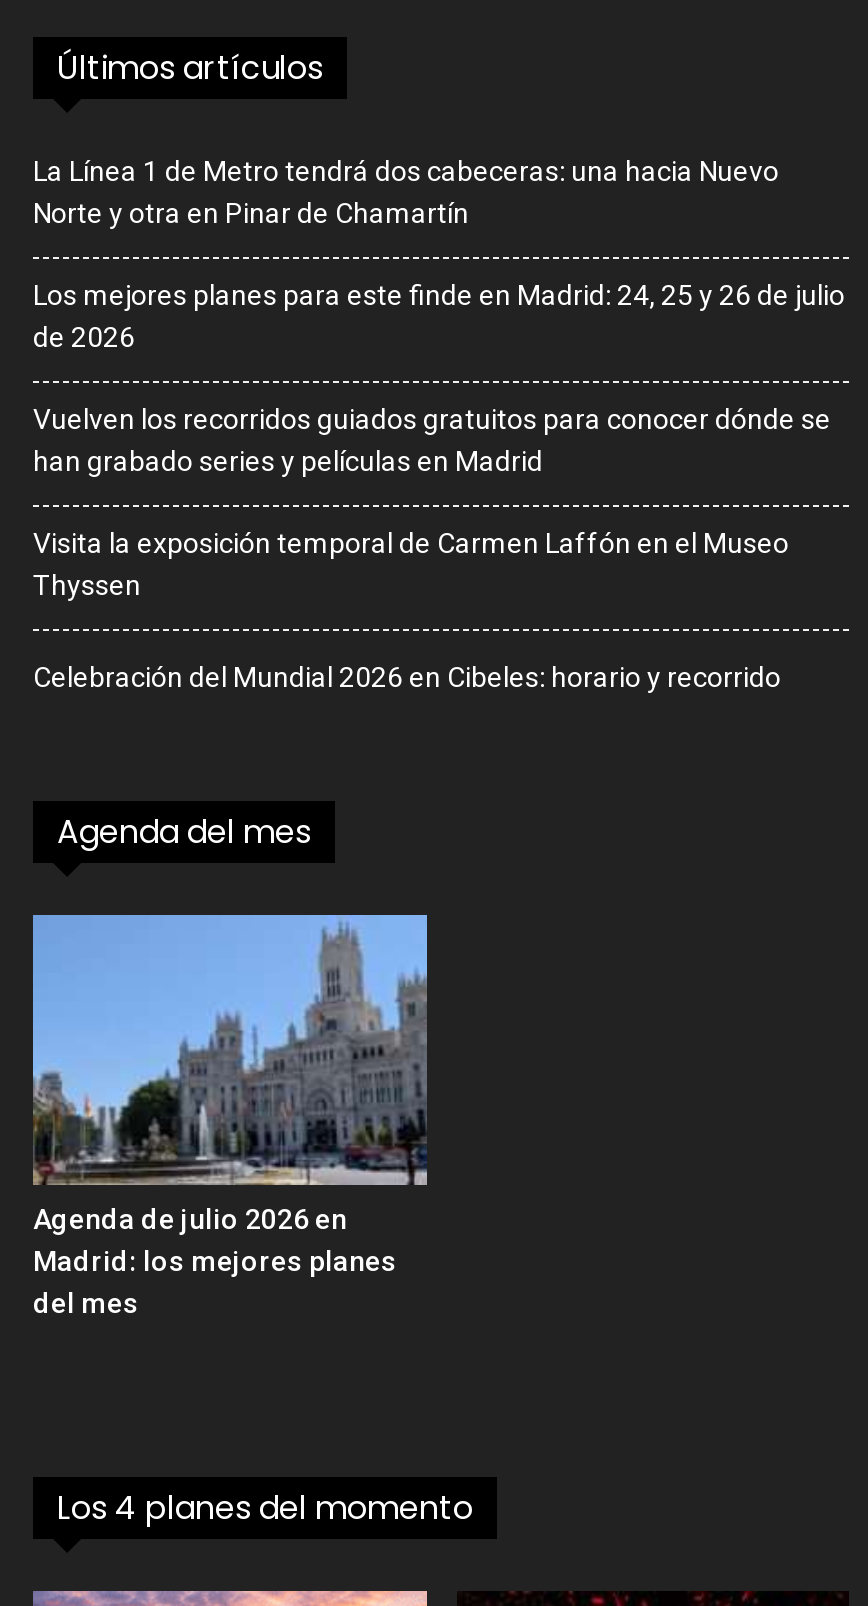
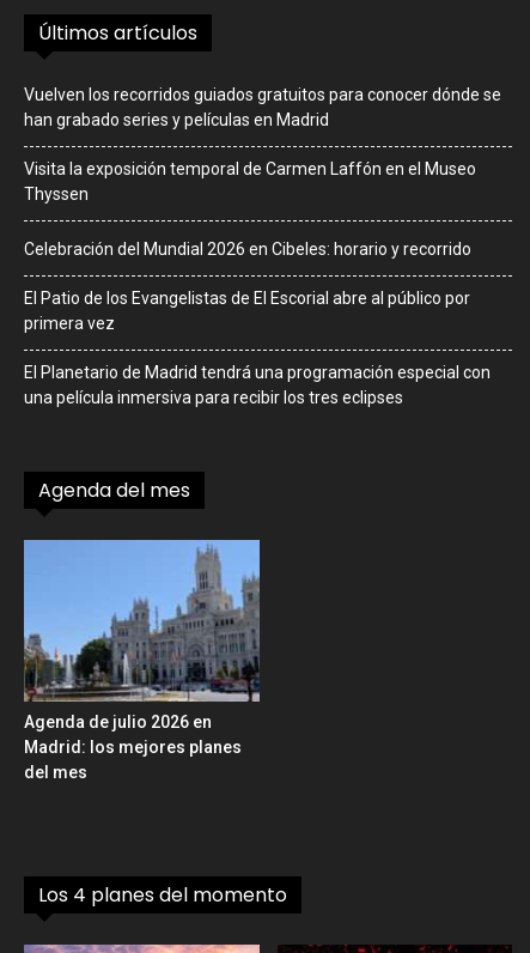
- La Línea 1 de Metro tendrá dos cabeceras: una hacia Nuevo
- Norte y otra en Pinar de Chamartín
- Los mejores planes para este finde en Madrid: 24, 25 y 26 de julio
- de 2026

moved up: Vuelven los recorridos guiados gratuitos para conocer dónde se | han grabado series y películas en Madrid | Visita la exposición temporal de Carmen Laffón en el Museo | Thyssen | Celebración del Mundial 2026 en Cibeles: horario y recorrido

+ El Patio de los Evangelistas de El Escorial abre al público por
+ primera vez
+ El Planetario de Madrid tendrá una programación especial con
+ una película inmersiva para recibir los tres eclipses
